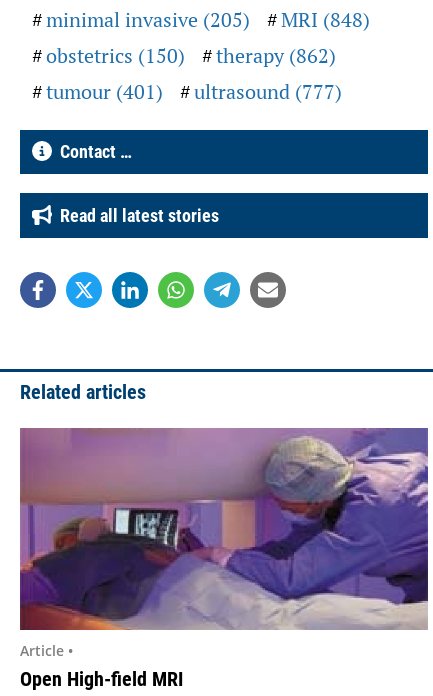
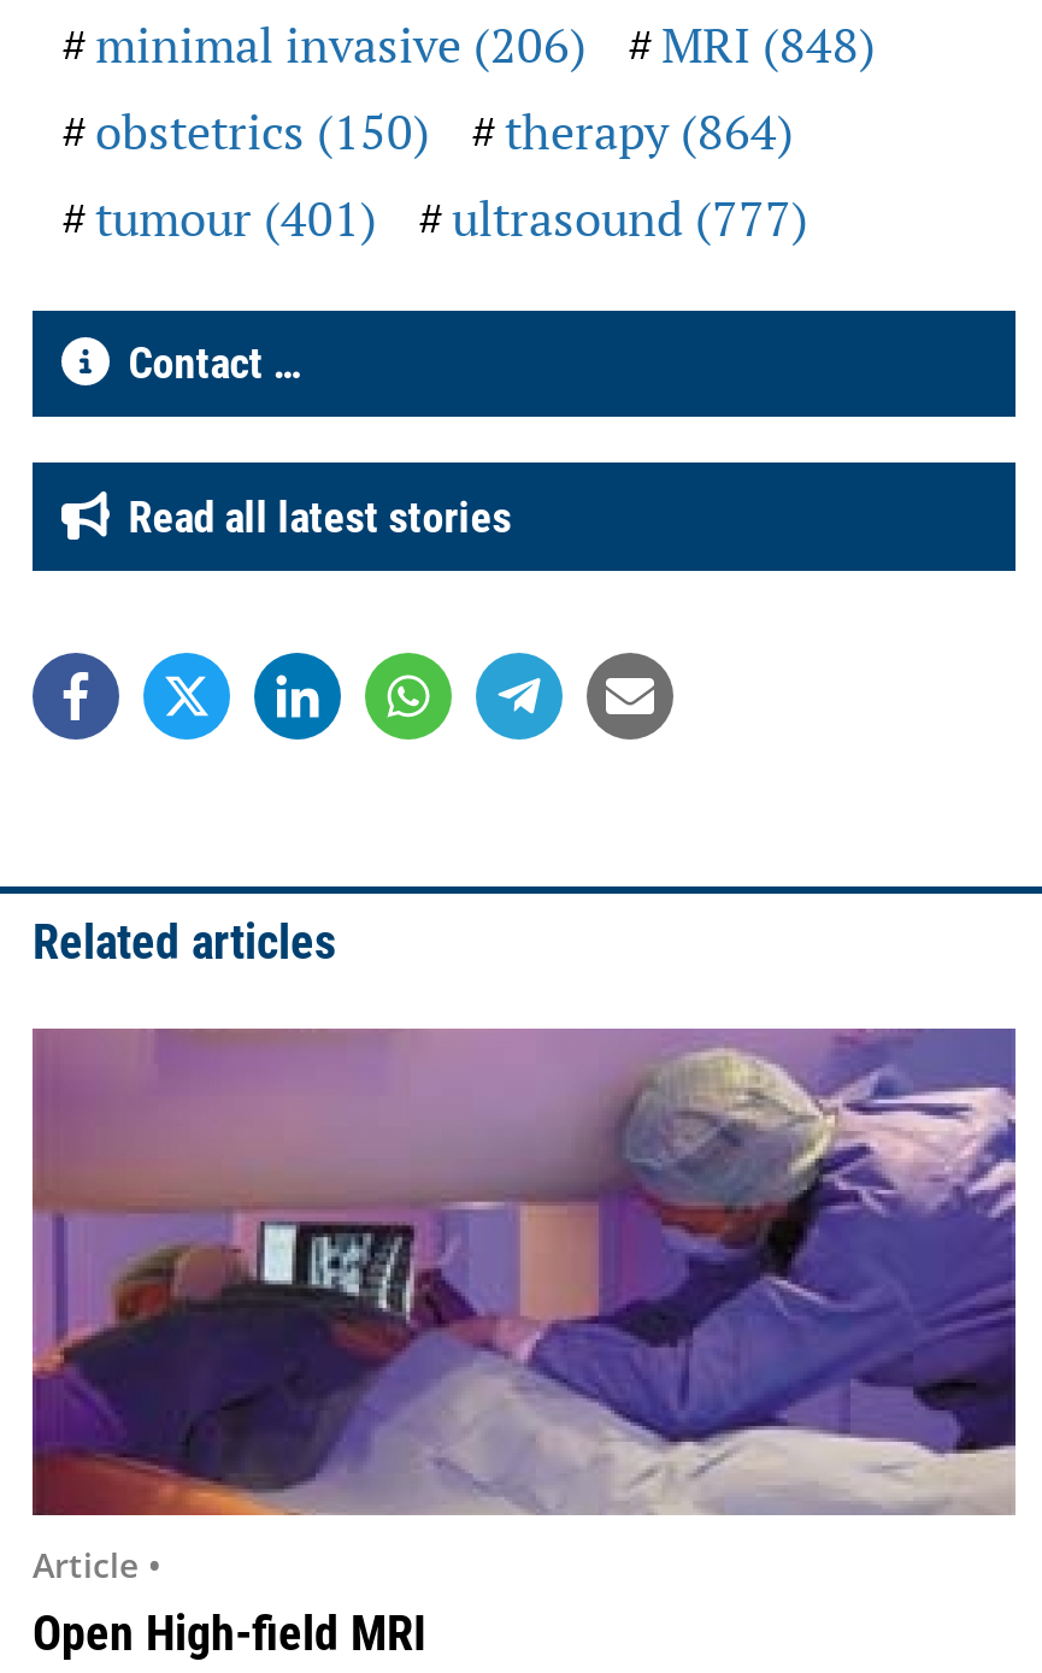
- minimal invasive (205)
+ minimal invasive (206)

- obstetrics (150) therapy (862)
+ obstetrics (150) therapy (864)
